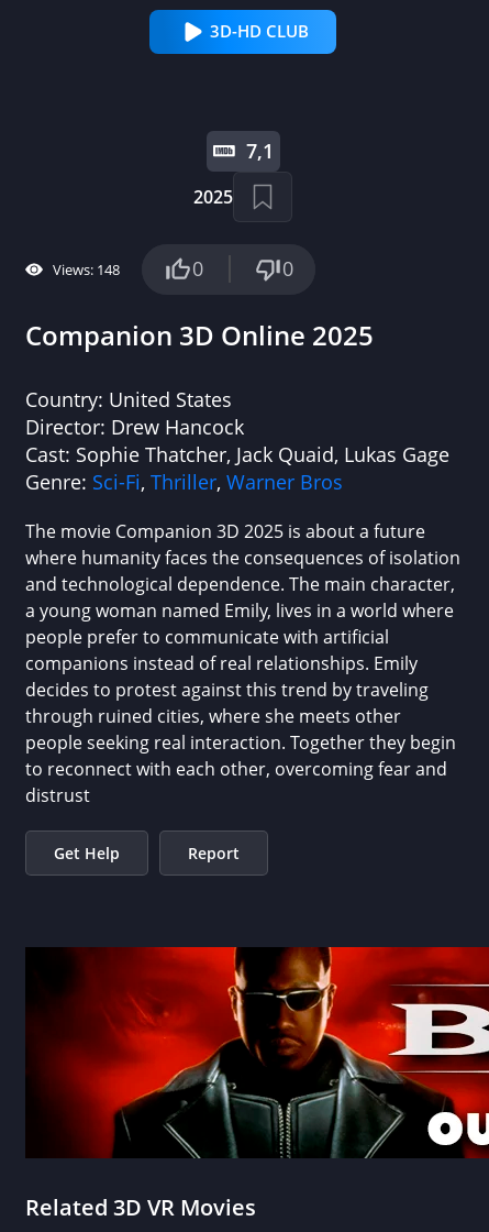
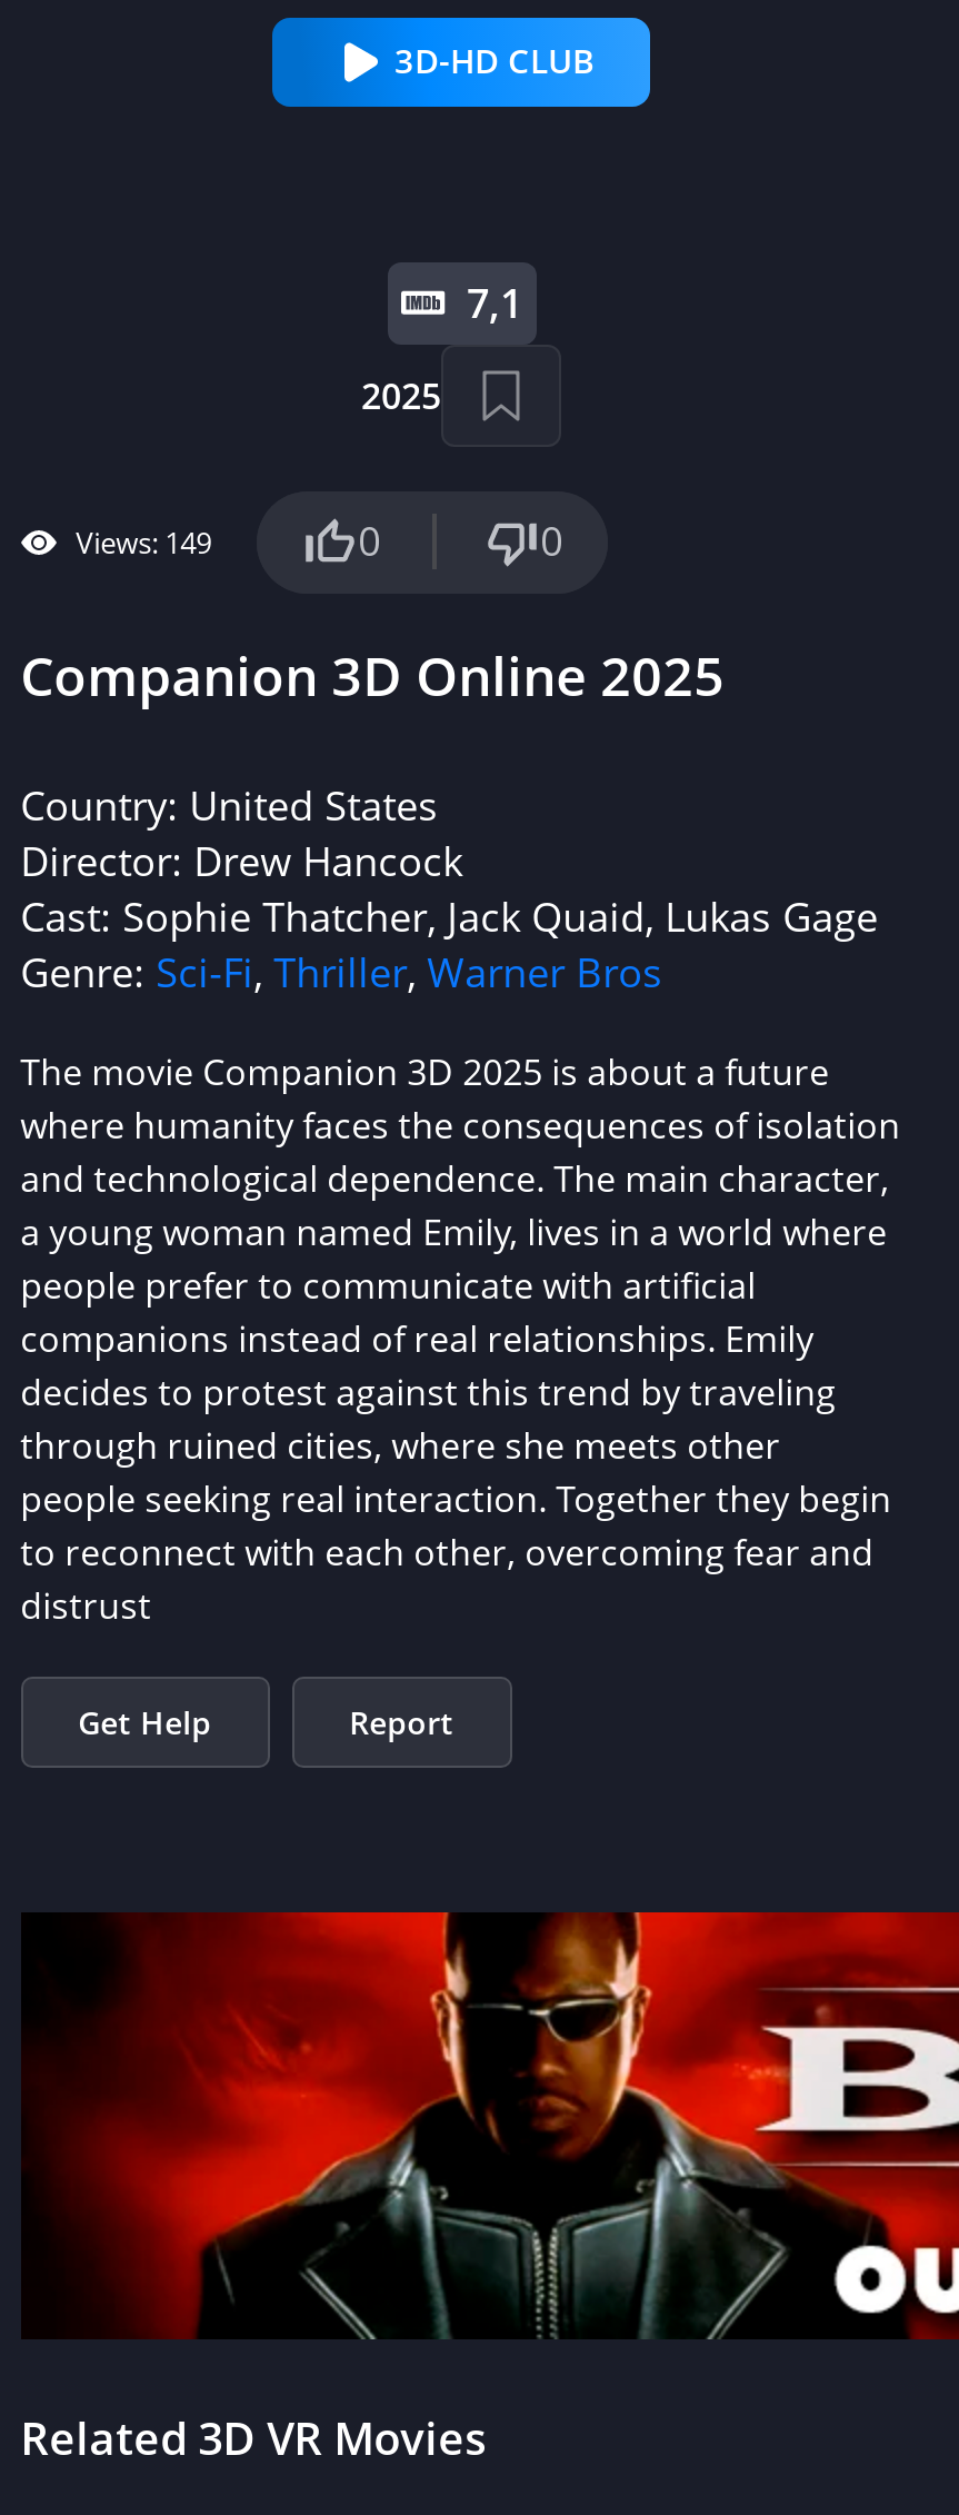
- Views: 148
+ Views: 149
